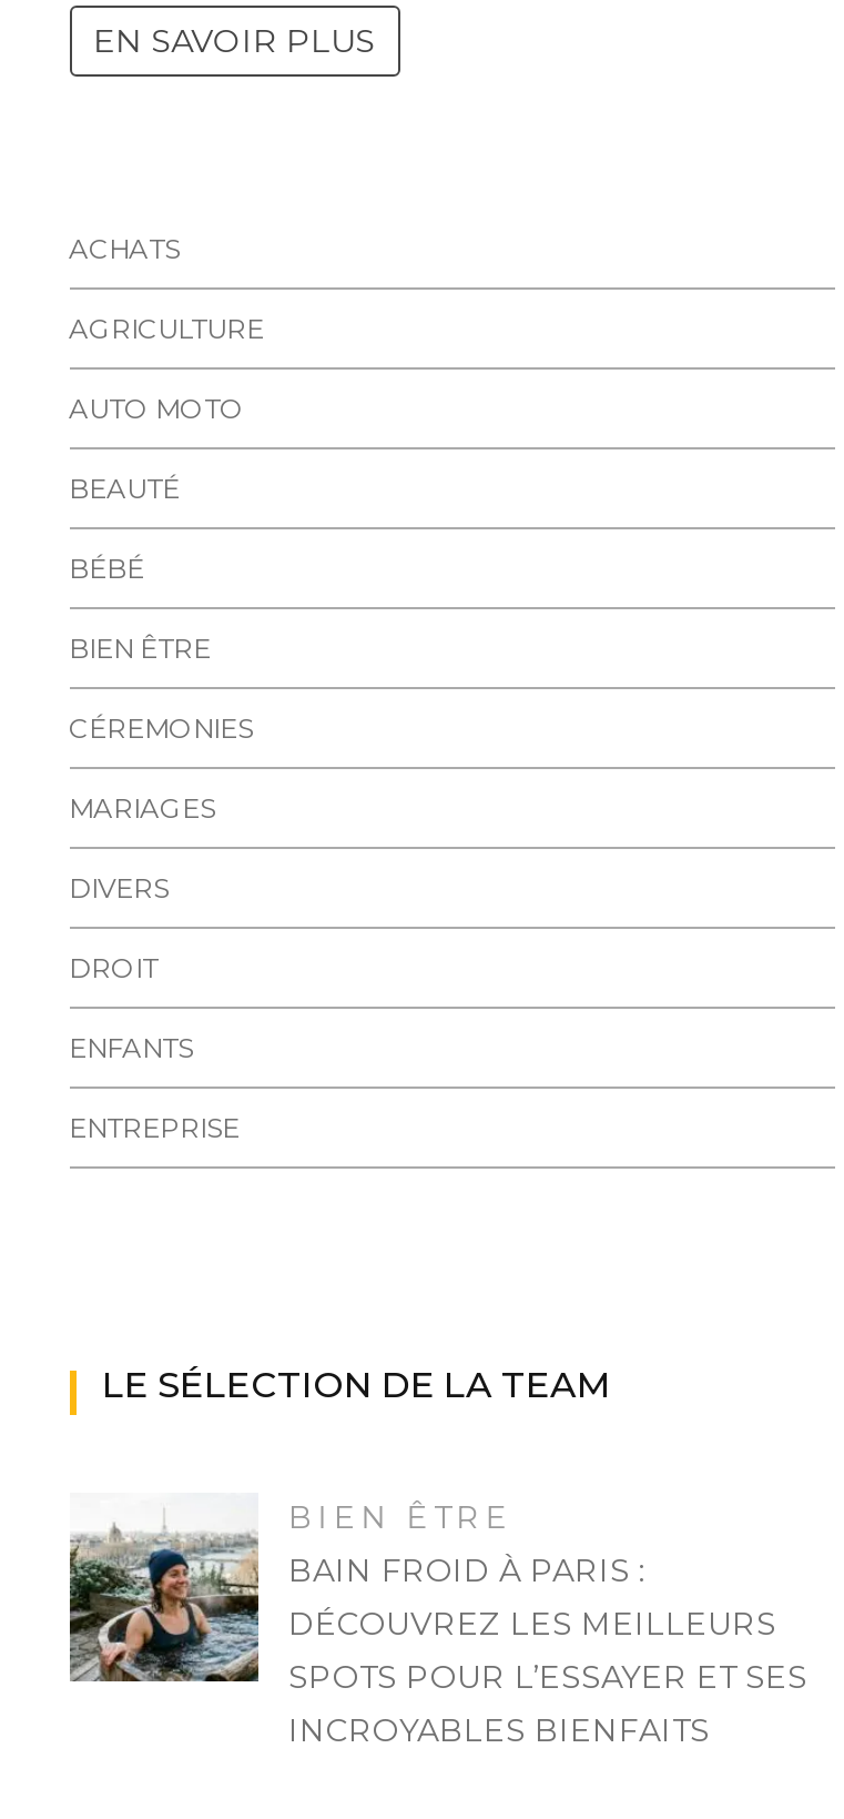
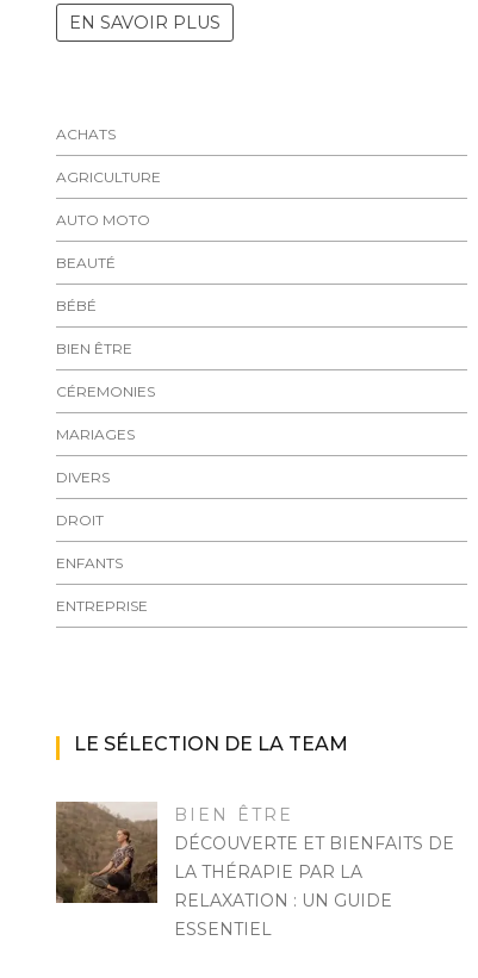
- [image]
- BAIN FROID À PARIS :
- DÉCOUVREZ LES MEILLEURS
- SPOTS POUR L’ESSAYER ET SES
- INCROYABLES BIENFAITS
+ [image]
+ DÉCOUVERTE ET BIENFAITS DE
+ LA THÉRAPIE PAR LA
+ RELAXATION : UN GUIDE
+ ESSENTIEL
